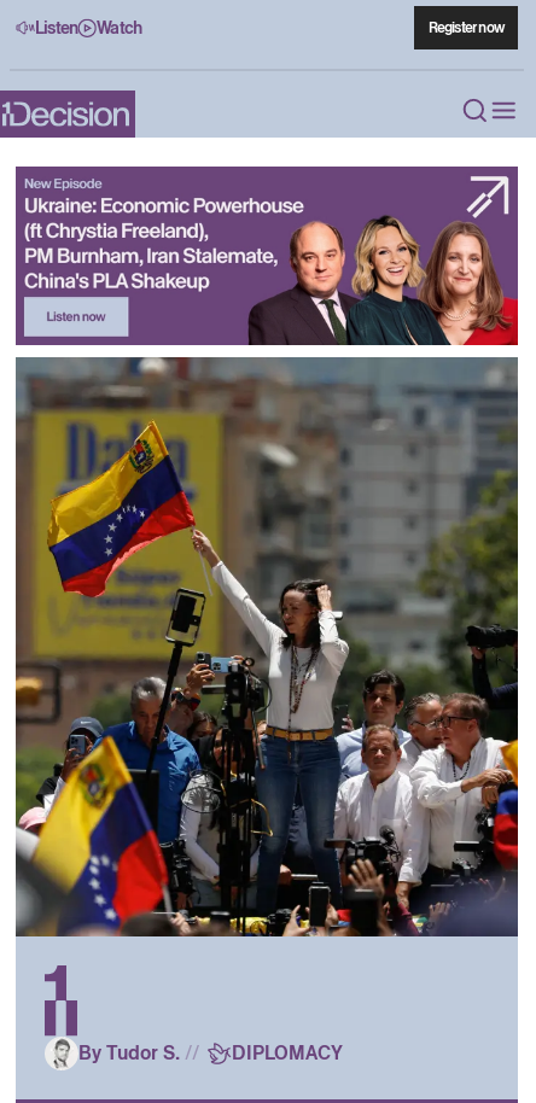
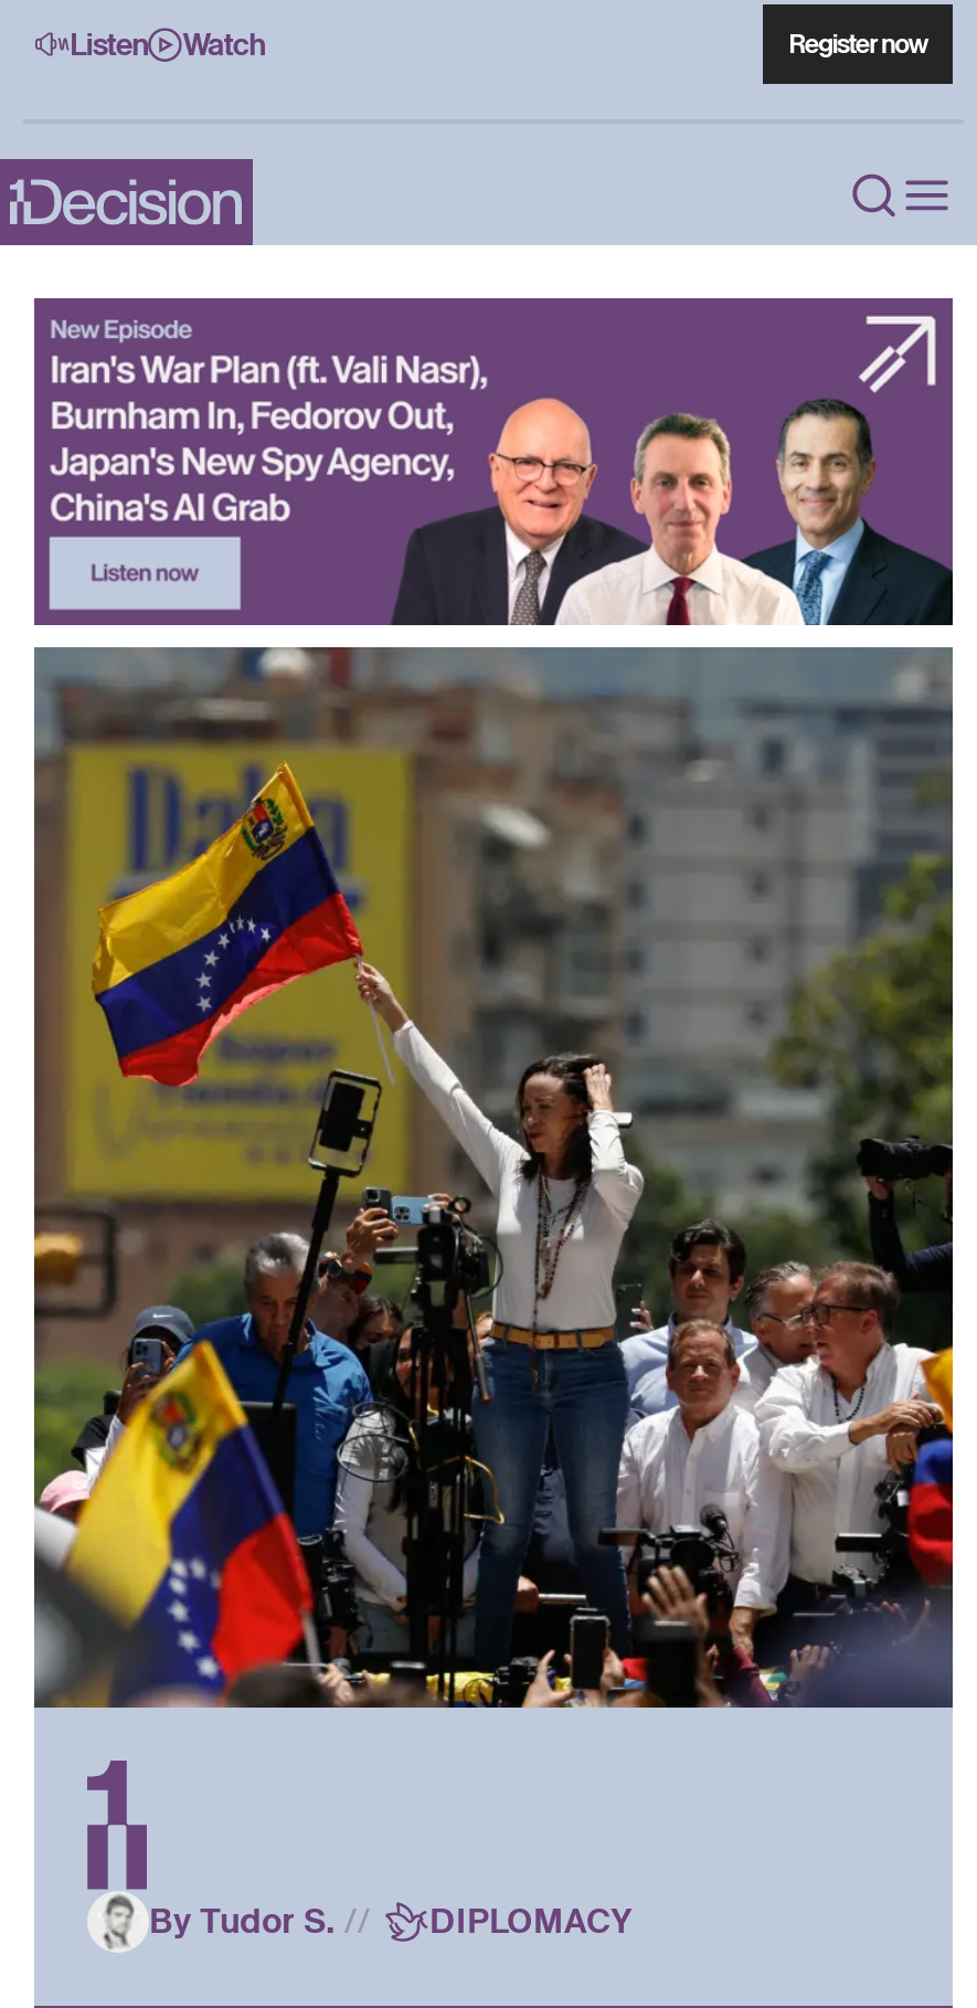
- [image]
+ [image]
